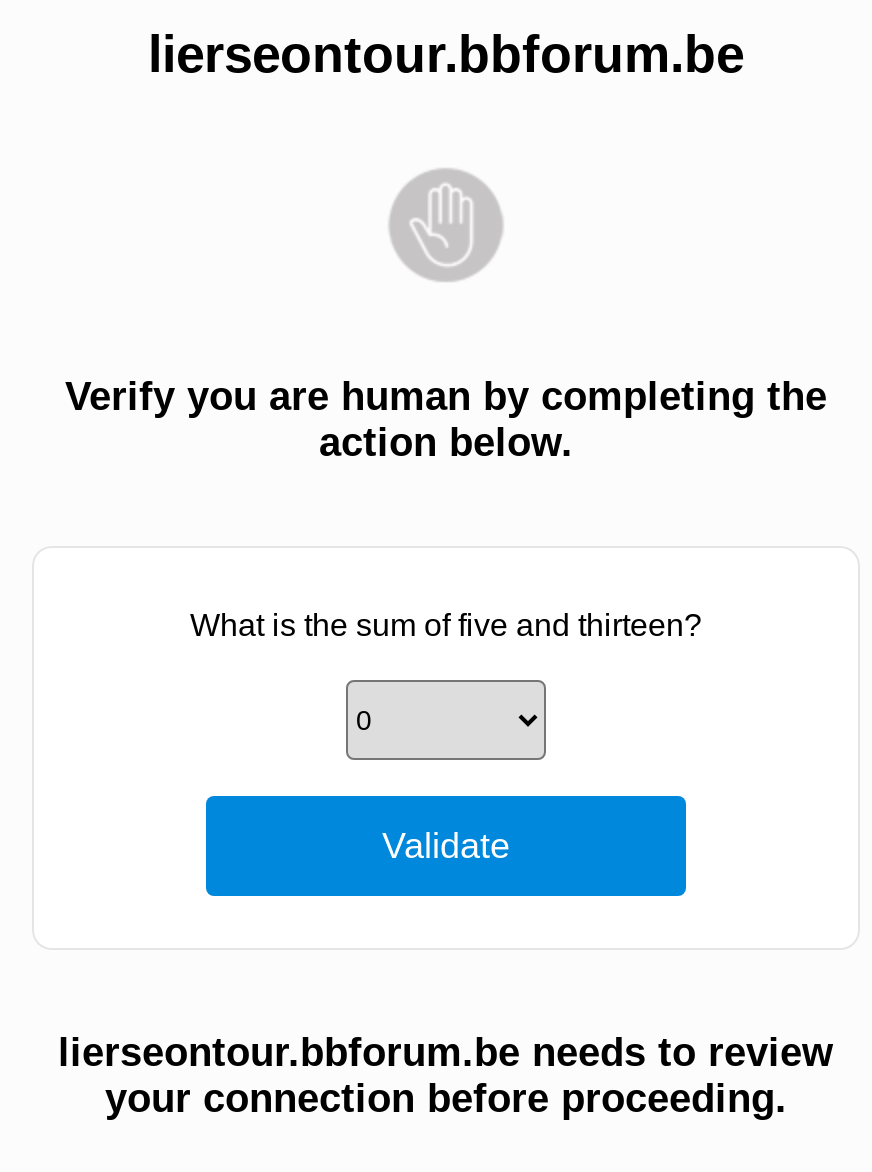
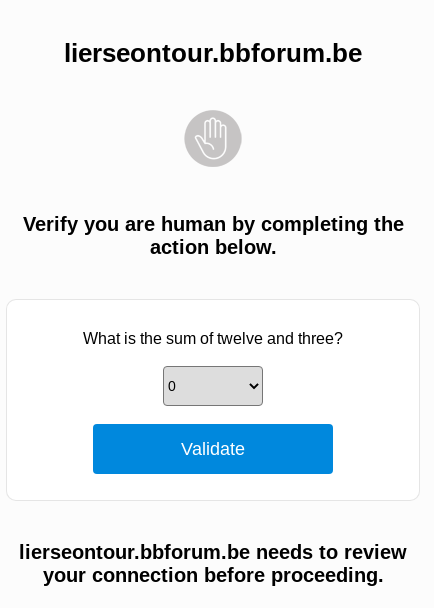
- What is the sum of five and thirteen?
+ What is the sum of twelve and three?
